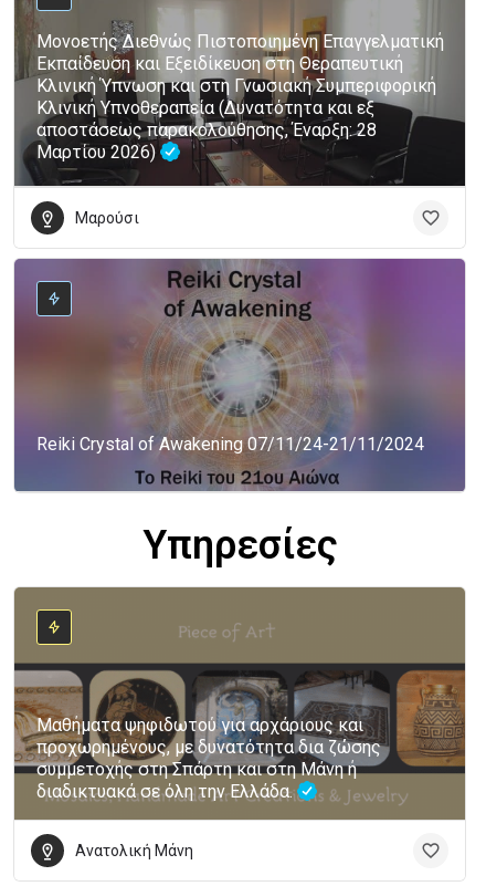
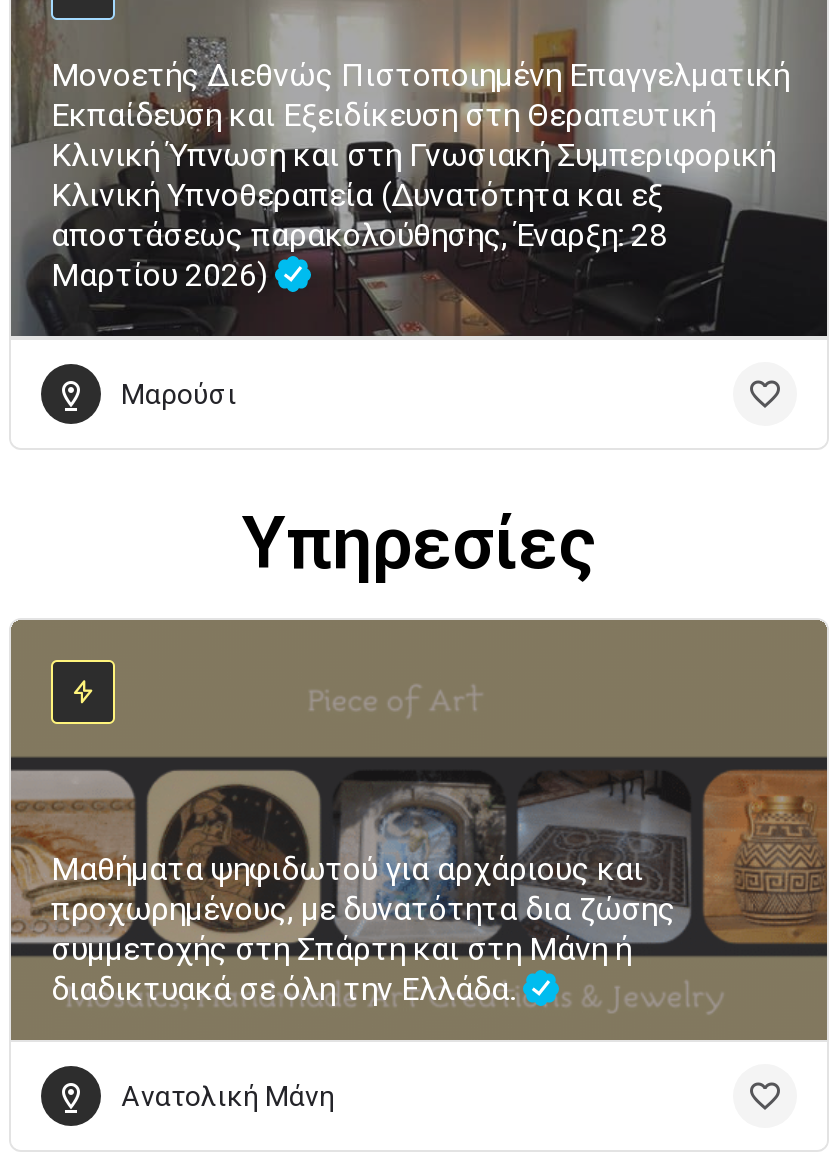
- [image]
- Reiki Crystal of Αwakening 07/11/24-21/11/2024
